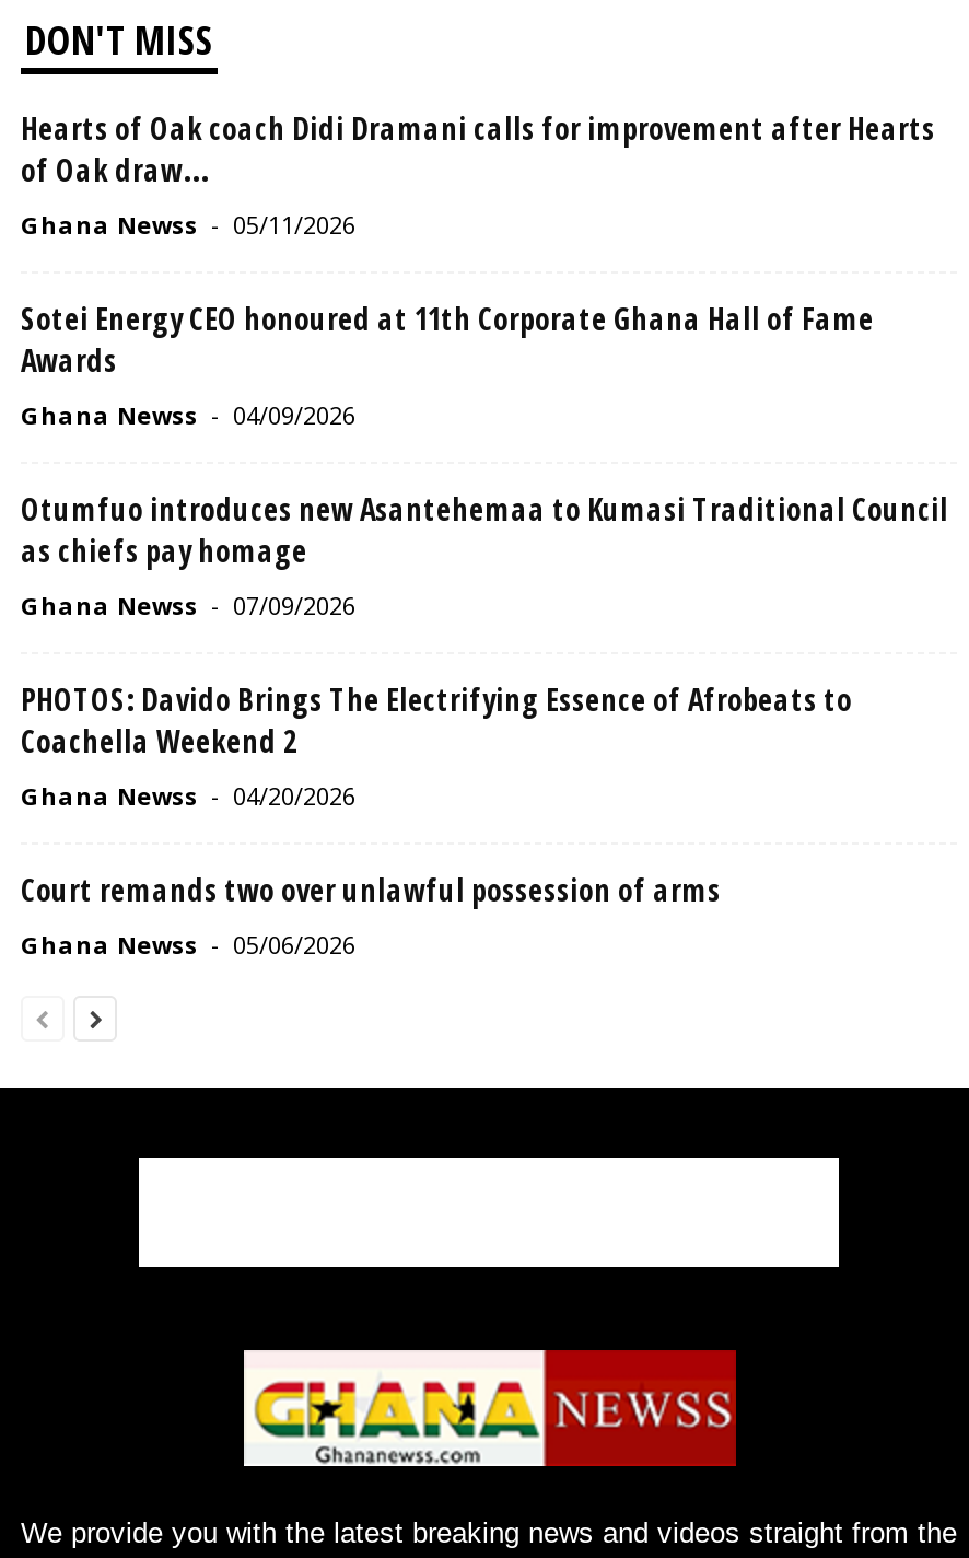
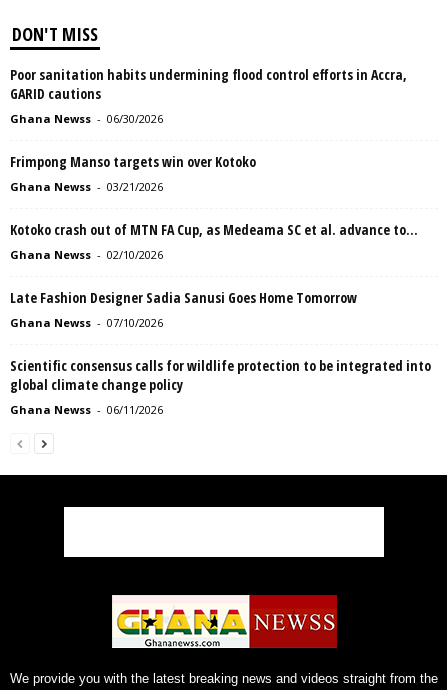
- Hearts of Oak coach Didi Dramani calls for improvement after Hearts
- of Oak draw...
- Ghana Newss - 05/11/2026
+ Poor sanitation habits undermining flood control efforts in Accra,
+ GARID cautions
+ Ghana Newss - 06/30/2026

- Sotei Energy CEO honoured at 11th Corporate Ghana Hall of Fame
- Awards
- Ghana Newss - 04/09/2026
+ Frimpong Manso targets win over Kotoko
+ Ghana Newss - 03/21/2026

- Otumfuo introduces new Asantehemaa to Kumasi Traditional Council
- as chiefs pay homage
- Ghana Newss - 07/09/2026
+ Kotoko crash out of MTN FA Cup, as Medeama SC et al. advance to...
+ Ghana Newss - 02/10/2026

- PHOTOS: Davido Brings The Electrifying Essence of Afrobeats to
- Coachella Weekend 2
- Ghana Newss - 04/20/2026
+ Late Fashion Designer Sadia Sanusi Goes Home Tomorrow
+ Ghana Newss - 07/10/2026

- Court remands two over unlawful possession of arms
- Ghana Newss - 05/06/2026
+ Scientific consensus calls for wildlife protection to be integrated into
+ global climate change policy
+ Ghana Newss - 06/11/2026
